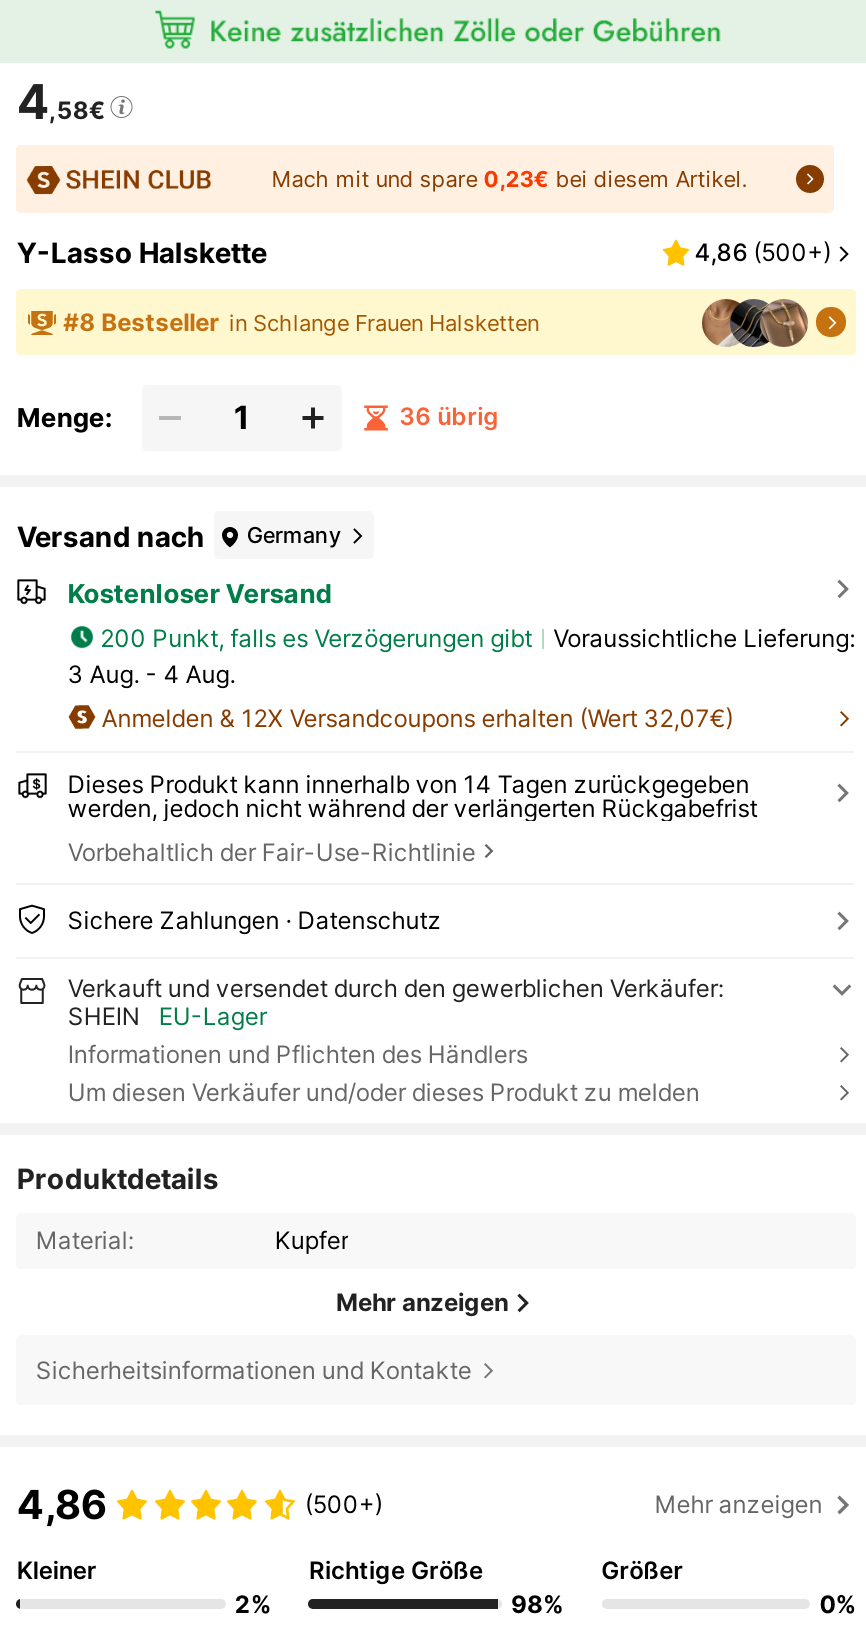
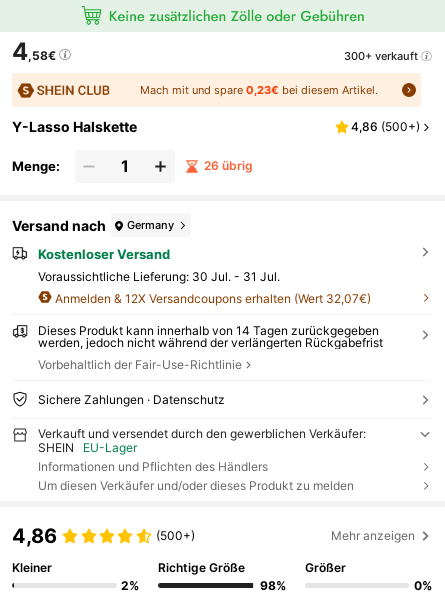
+ 300+ verkauft

- [image]
- #8 Bestseller in Schlange Frauen Halsketten

- 36 übrig
+ 26 übrig

- 200 Punkt, falls es Verzögerungen gibt
- Voraussichtliche Lieferung:
- 3 Aug. - 4 Aug.
+ Voraussichtliche Lieferung: 30 Jul. - 31 Jul.

- Produktdetails
- Material:
- Kupfer
- Mehr anzeigen
- Sicherheitsinformationen und Kontakte
